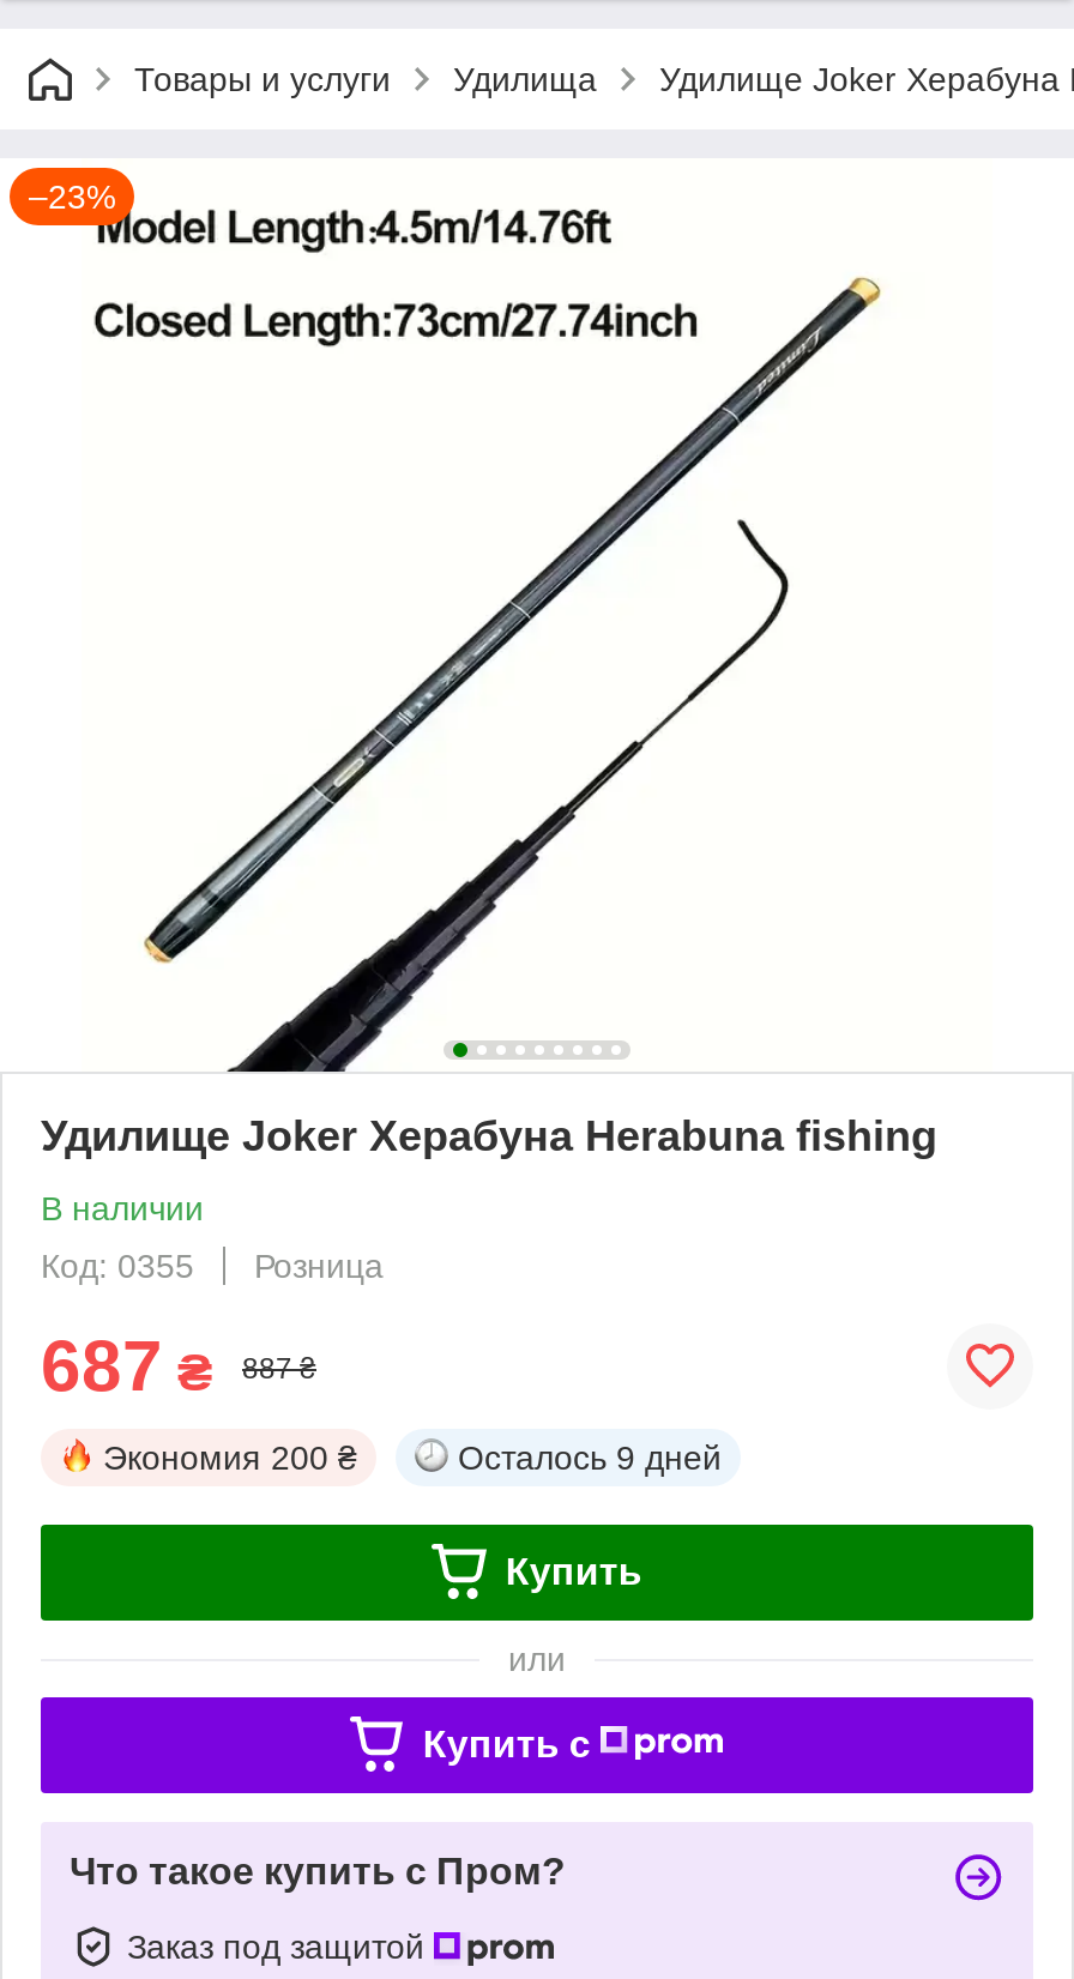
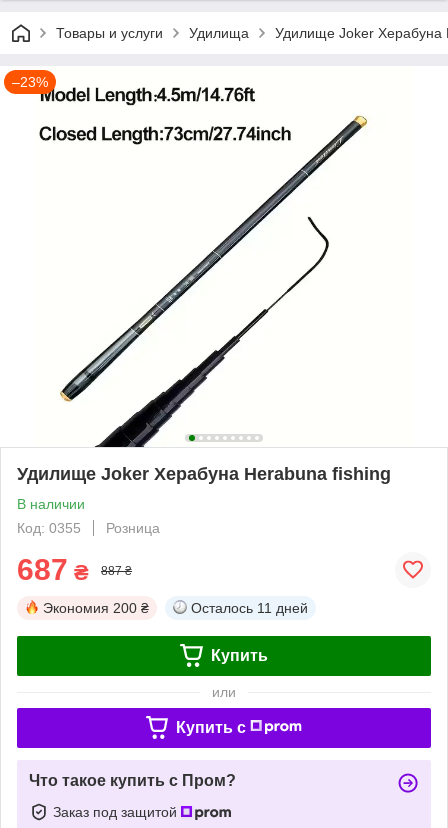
- Осталось 9 дней
+ Осталось 11 дней
